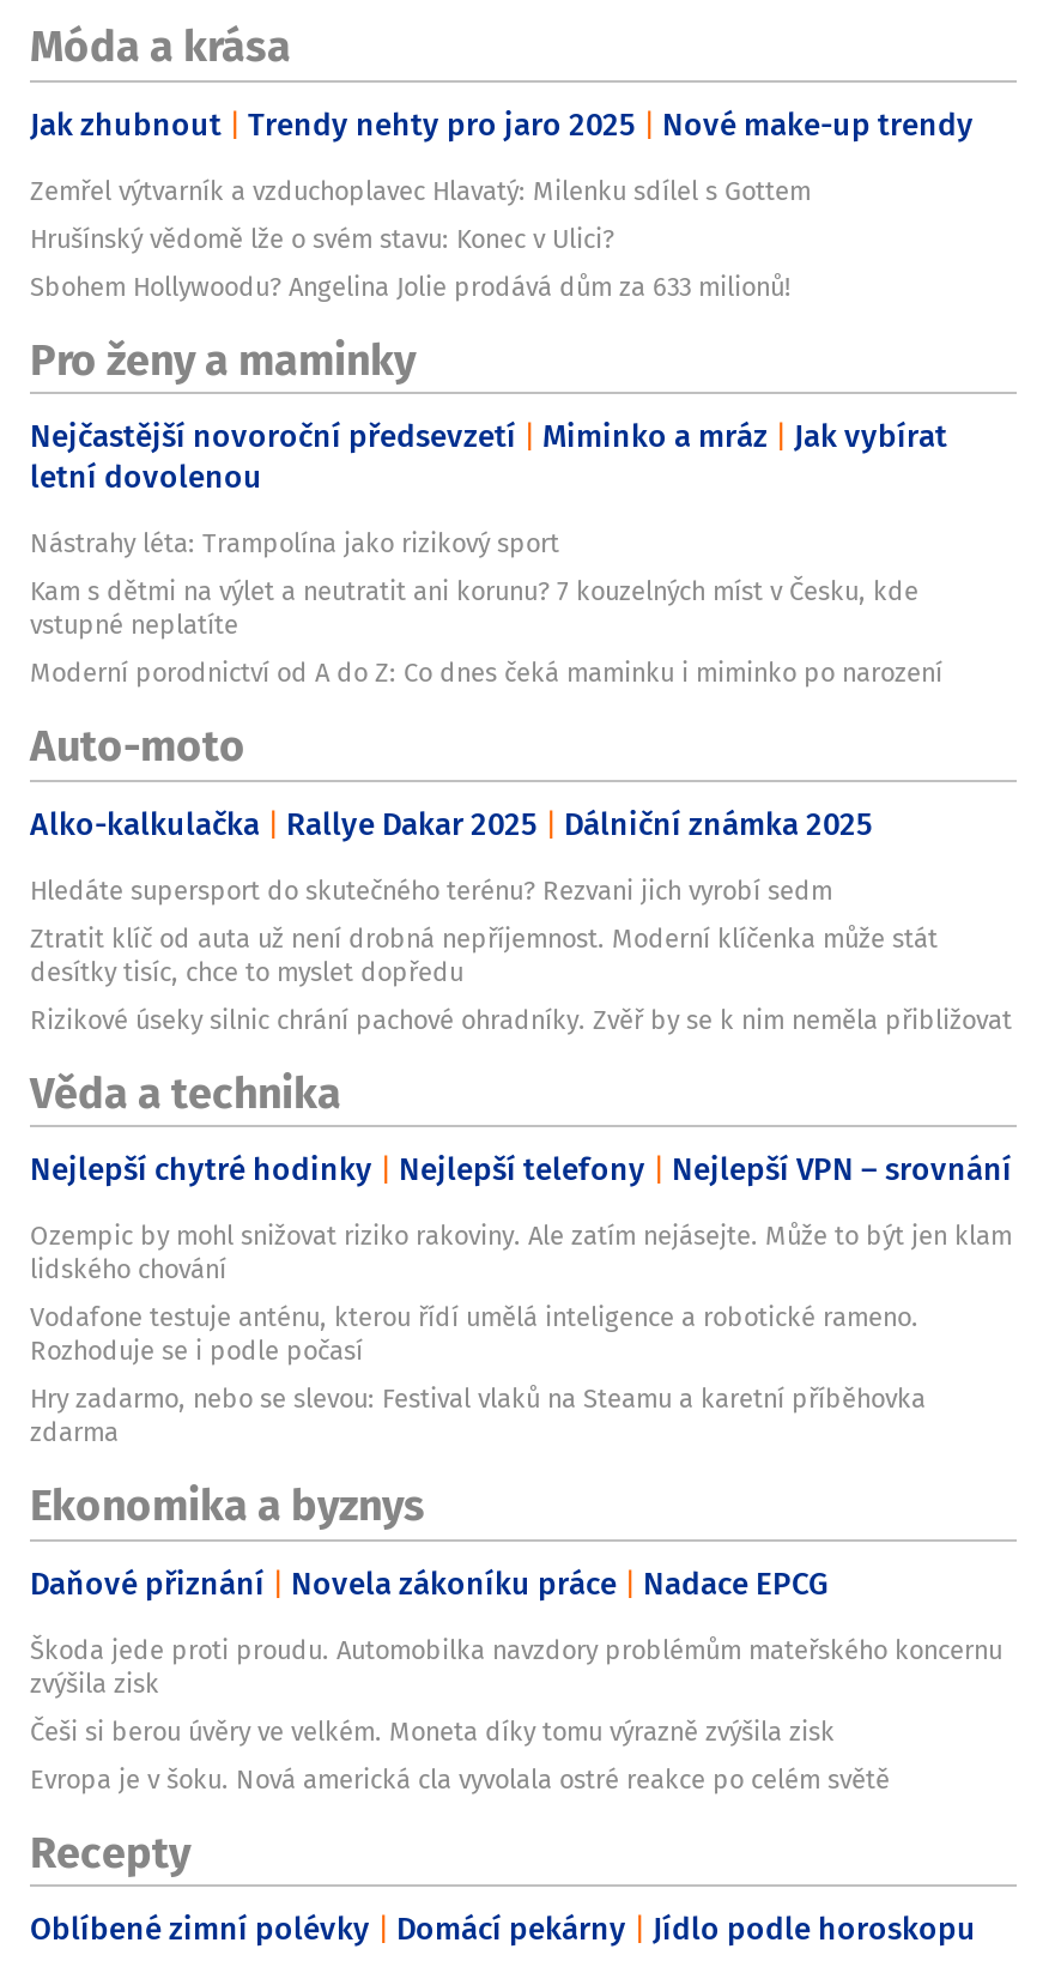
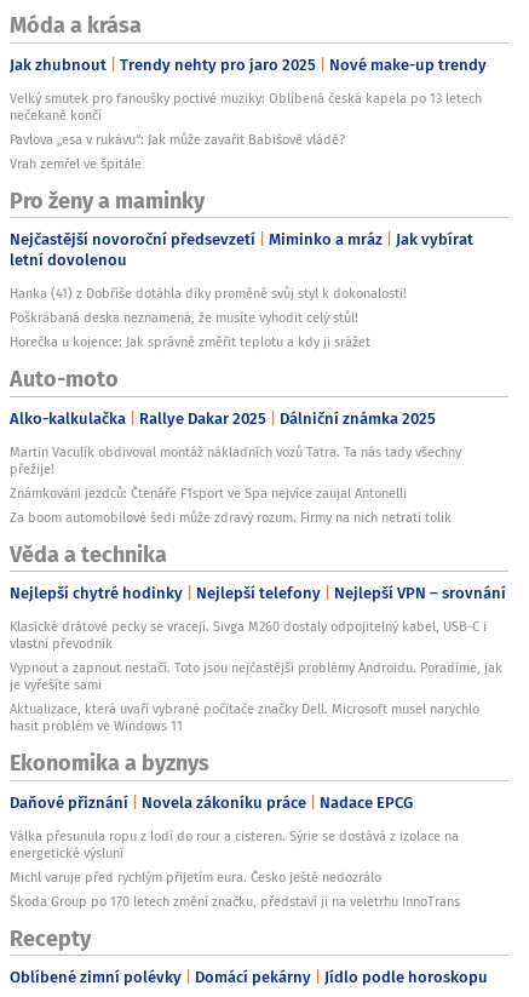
- Zemřel výtvarník a vzduchoplavec Hlavatý: Milenku sdílel s Gottem
- Hrušínský vědomě lže o svém stavu: Konec v Ulici?
- Sbohem Hollywoodu? Angelina Jolie prodává dům za 633 milionů!
+ Velký smutek pro fanoušky poctivé muziky: Oblíbená česká kapela po 13 letech
+ nečekaně končí
+ Pavlova „esa v rukávu“: Jak může zavařit Babišově vládě?
+ Vrah zemřel ve špitále

- Nástrahy léta: Trampolína jako rizikový sport
- Kam s dětmi na výlet a neutratit ani korunu? 7 kouzelných míst v Česku, kde
- vstupné neplatíte
- Moderní porodnictví od A do Z: Co dnes čeká maminku i miminko po narození
+ Hanka (41) z Dobříše dotáhla díky proměně svůj styl k dokonalosti!
+ Poškrábaná deska neznamená, že musíte vyhodit celý stůl!
+ Horečka u kojence: Jak správně změřit teplotu a kdy ji srážet

- Hledáte supersport do skutečného terénu? Rezvani jich vyrobí sedm
- Ztratit klíč od auta už není drobná nepříjemnost. Moderní klíčenka může stát
- desítky tisíc, chce to myslet dopředu
- Rizikové úseky silnic chrání pachové ohradníky. Zvěř by se k nim neměla přibližovat
+ Martin Vaculík obdivoval montáž nákladních vozů Tatra. Ta nás tady všechny
+ přežije!
+ Známkování jezdců: Čtenáře F1sport ve Spa nejvíce zaujal Antonelli
+ Za boom automobilové šedi může zdravý rozum. Firmy na nich netratí tolik

- Ozempic by mohl snižovat riziko rakoviny. Ale zatím nejásejte. Může to být jen klam
- lidského chování
- Vodafone testuje anténu, kterou řídí umělá inteligence a robotické rameno.
- Rozhoduje se i podle počasí
- Hry zadarmo, nebo se slevou: Festival vlaků na Steamu a karetní příběhovka
- zdarma
+ Klasické drátové pecky se vracejí. Sivga M260 dostaly odpojitelný kabel, USB-C i
+ vlastní převodník
+ Vypnout a zapnout nestačí. Toto jsou nejčastější problémy Androidu. Poradíme, jak
+ je vyřešíte sami
+ Aktualizace, která uvaří vybrané počítače značky Dell. Microsoft musel narychlo
+ hasit problém ve Windows 11

- Škoda jede proti proudu. Automobilka navzdory problémům mateřského koncernu
- zvýšila zisk
- Češi si berou úvěry ve velkém. Moneta díky tomu výrazně zvýšila zisk
- Evropa je v šoku. Nová americká cla vyvolala ostré reakce po celém světě
+ Válka přesunula ropu z lodí do rour a cisteren. Sýrie se dostává z izolace na
+ energetické výsluní
+ Michl varuje před rychlým přijetím eura. Česko ještě nedozrálo
+ Škoda Group po 170 letech změní značku, představí ji na veletrhu InnoTrans
